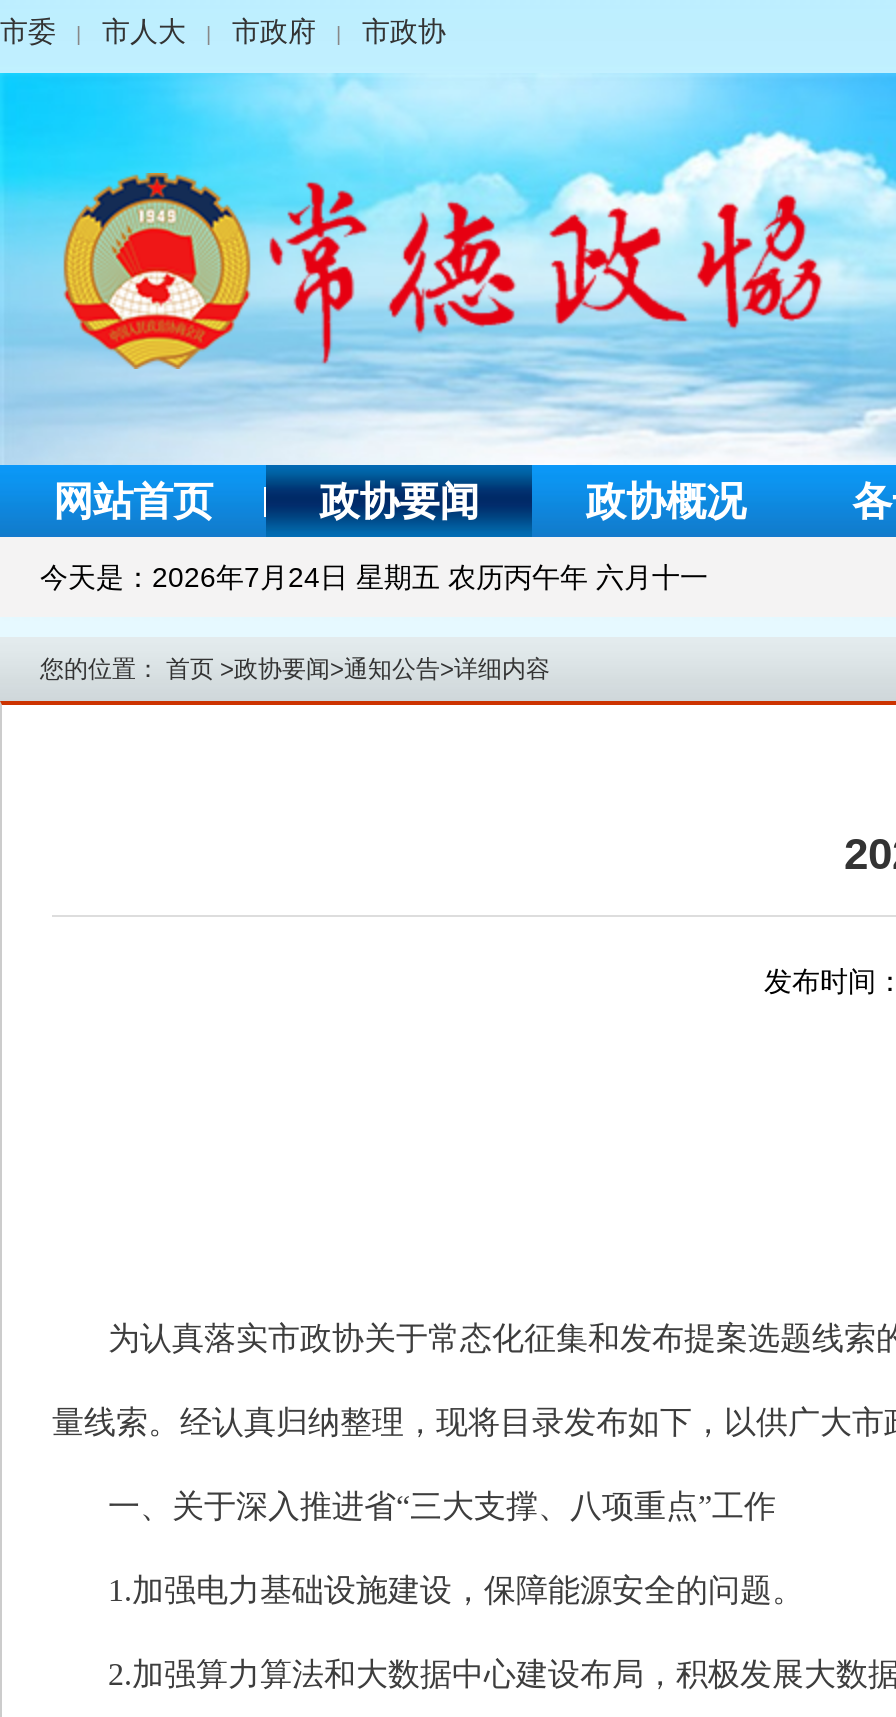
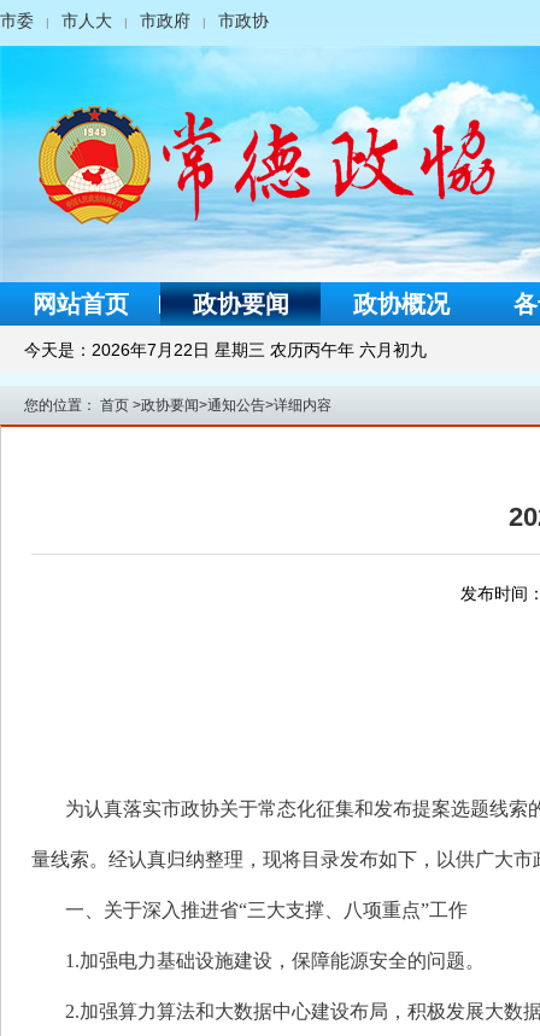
- 今天是：2026年7月24日 星期五 农历丙午年 六月十一
+ 今天是：2026年7月22日 星期三 农历丙午年 六月初九
